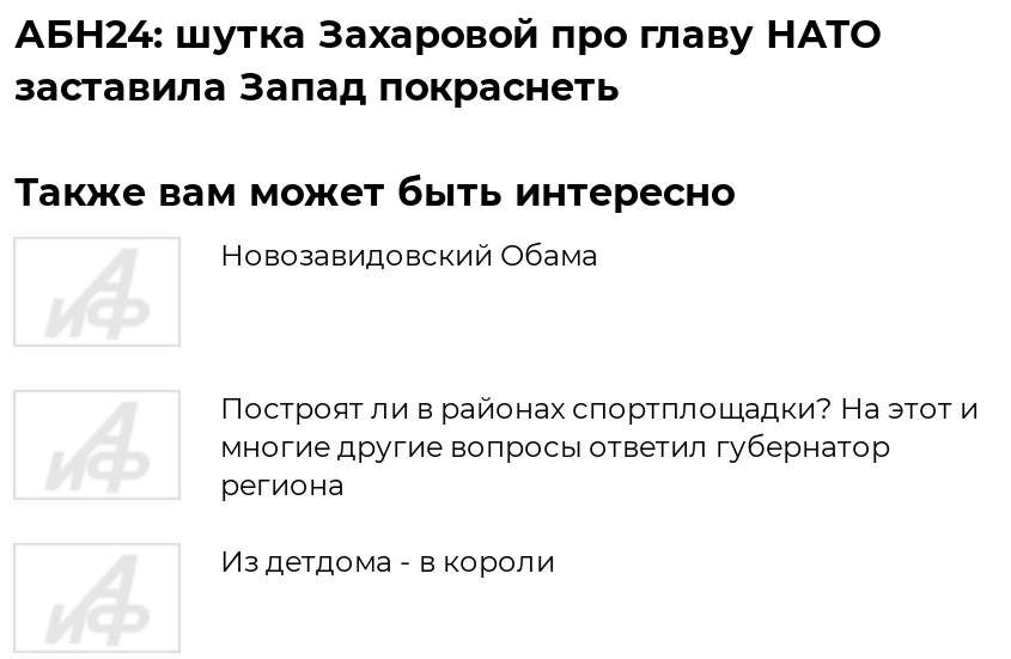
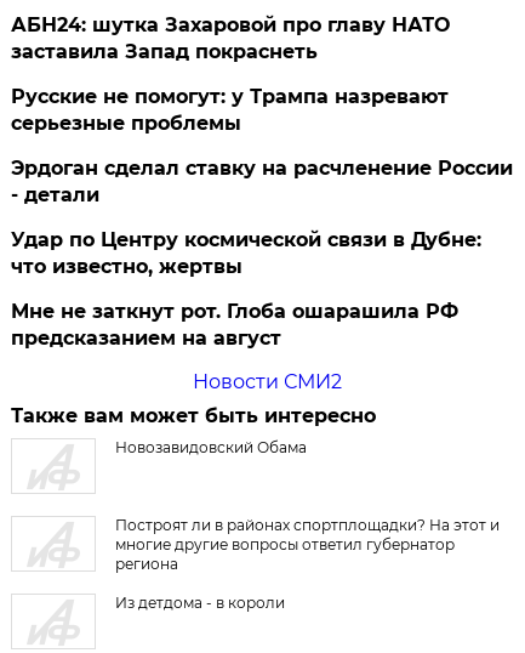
+ Русские не помогут: у Трампа назревают
+ серьезные проблемы
+ Эрдоган сделал ставку на расчленение России
+ - детали
+ Удар по Центру космической связи в Дубне:
+ что известно, жертвы
+ Мне не заткнут рот. Глоба ошарашила РФ
+ предсказанием на август
+ Новости СМИ2
